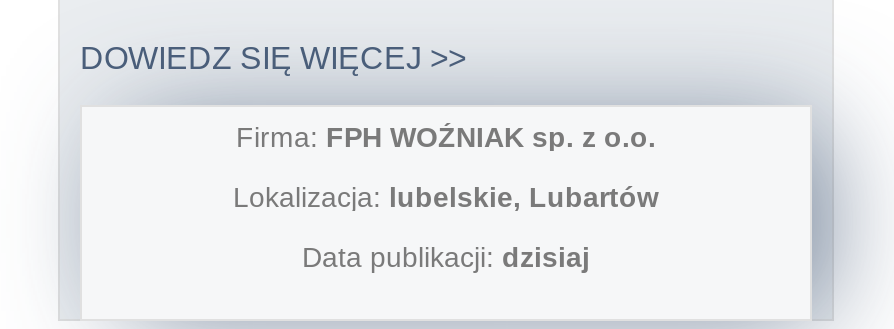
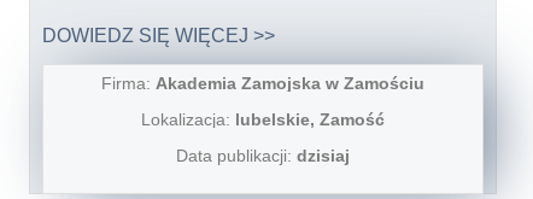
- Firma: FPH WOŹNIAK sp. z o.o.
+ Firma: Akademia Zamojska w Zamościu

- Lokalizacja: lubelskie, Lubartów
+ Lokalizacja: lubelskie, Zamość
